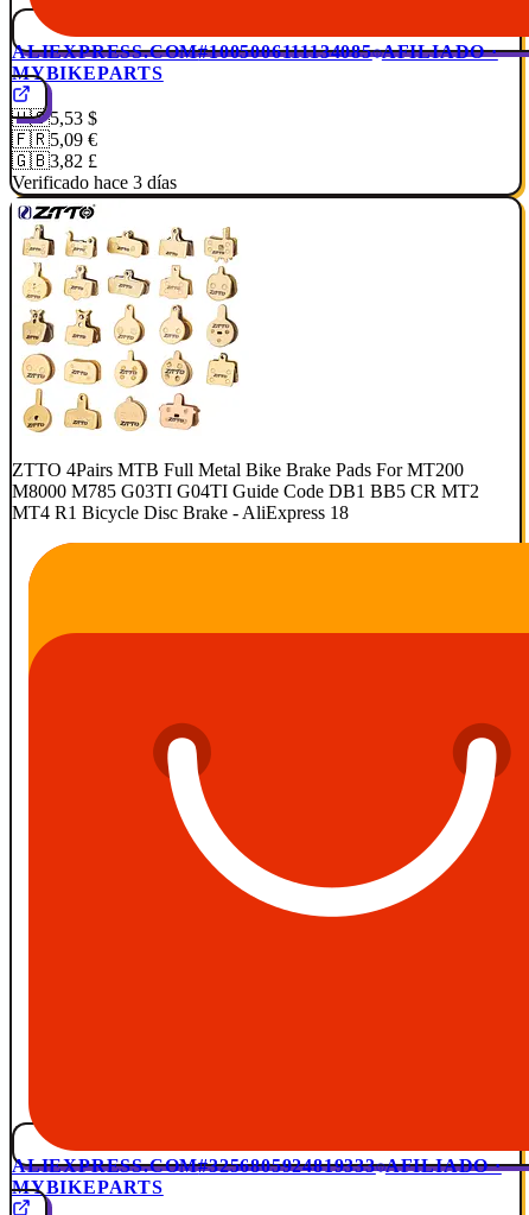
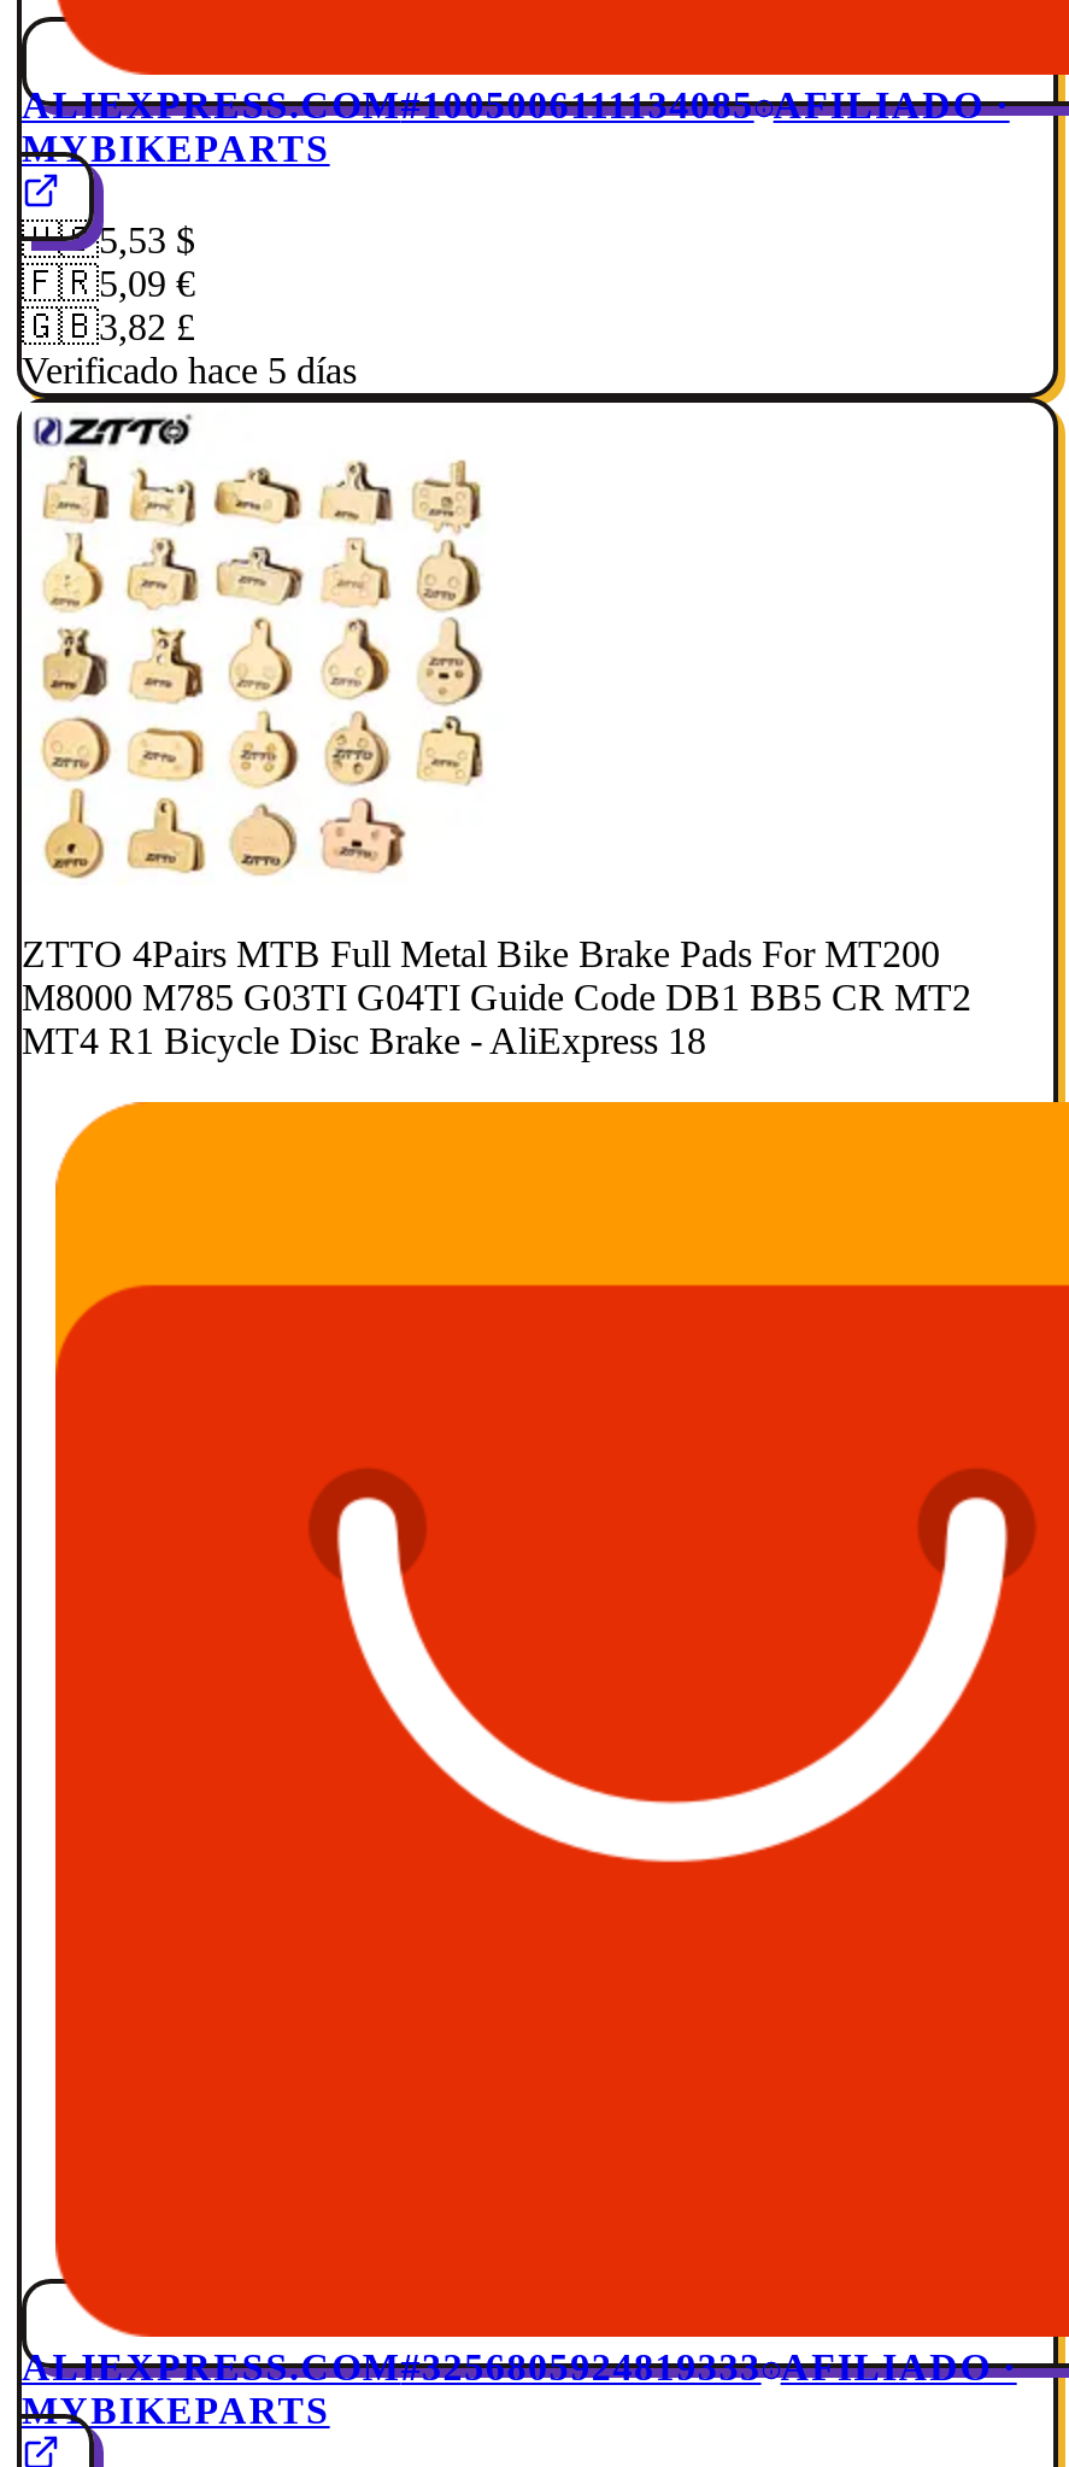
- Verificado hace 3 días
+ Verificado hace 5 días
